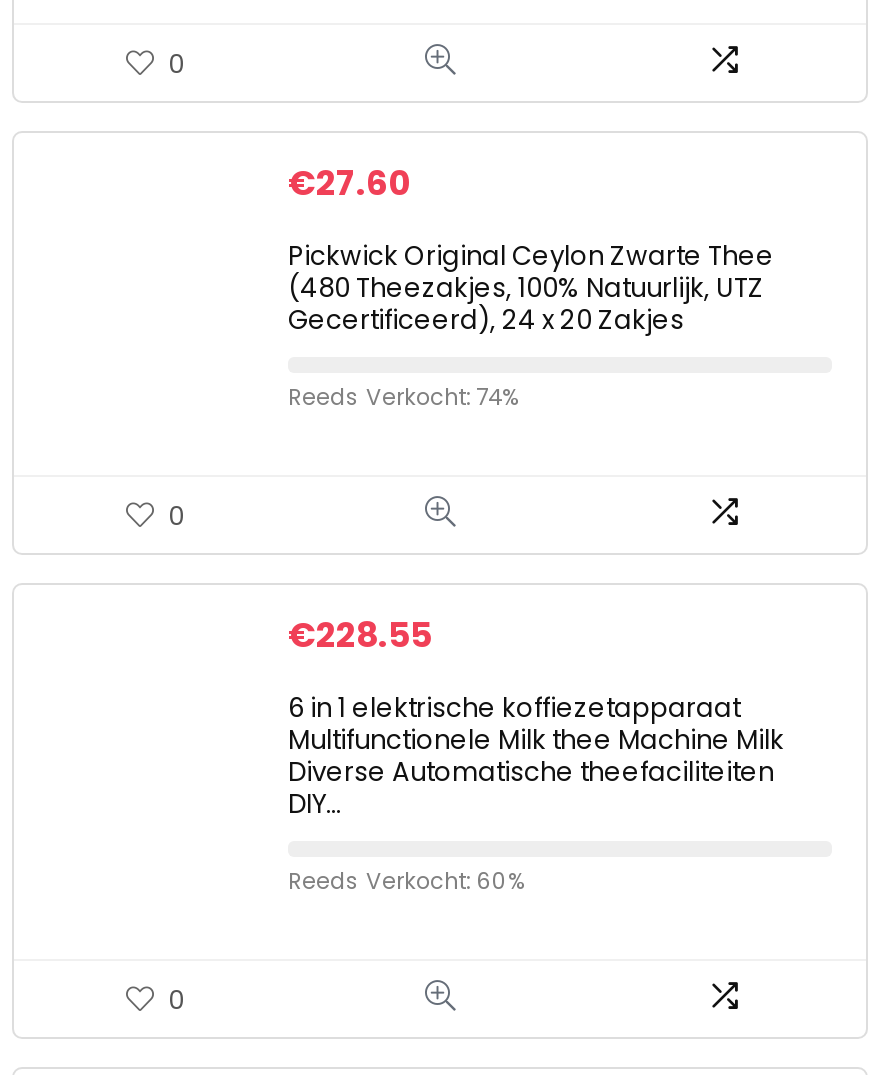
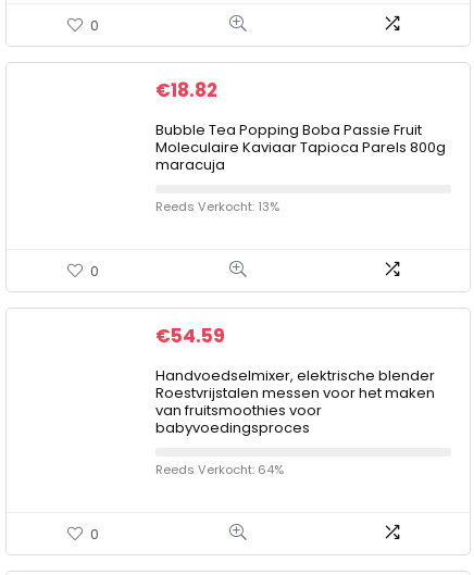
- €27.60
+ €18.82

- Pickwick Original Ceylon Zwarte Thee
- (480 Theezakjes, 100% Natuurlijk, UTZ
- Gecertificeerd), 24 x 20 Zakjes
+ Bubble Tea Popping Boba Passie Fruit
+ Moleculaire Kaviaar Tapioca Parels 800g
+ maracuja

- Reeds Verkocht: 74%
+ Reeds Verkocht: 13%

- €228.55
+ €54.59

- 6 in 1 elektrische koffiezetapparaat
- Multifunctionele Milk thee Machine Milk
- Diverse Automatische theefaciliteiten
- DIY…
+ Handvoedselmixer, elektrische blender
+ Roestvrijstalen messen voor het maken
+ van fruitsmoothies voor
+ babyvoedingsproces

- Reeds Verkocht: 60%
+ Reeds Verkocht: 64%
